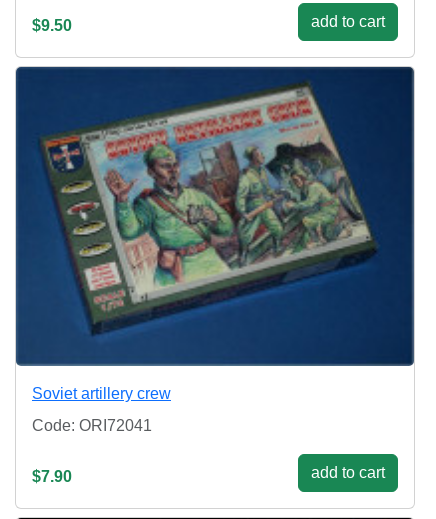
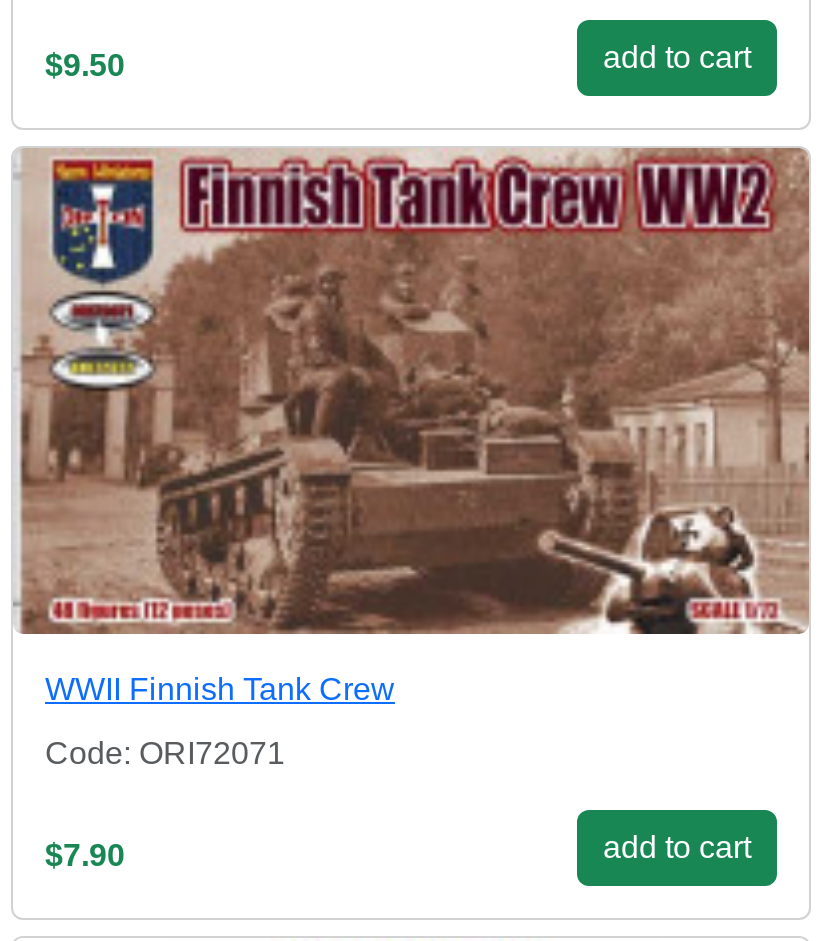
- [image]
- Soviet artillery crew
+ [image]
+ WWII Finnish Tank Crew

- Code: ORI72041
+ Code: ORI72071
